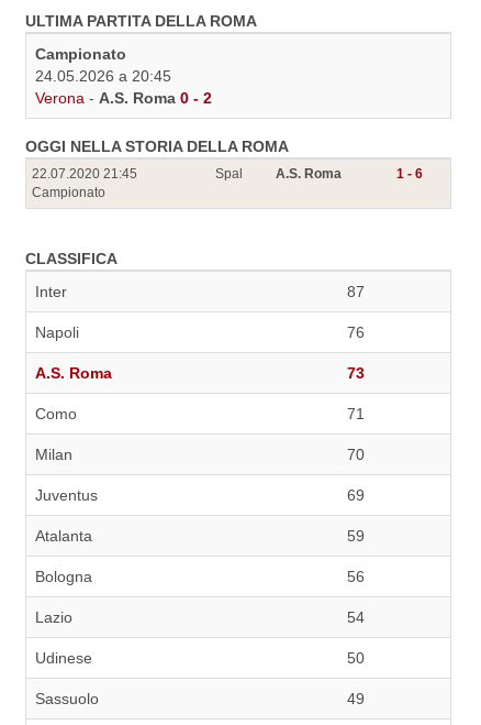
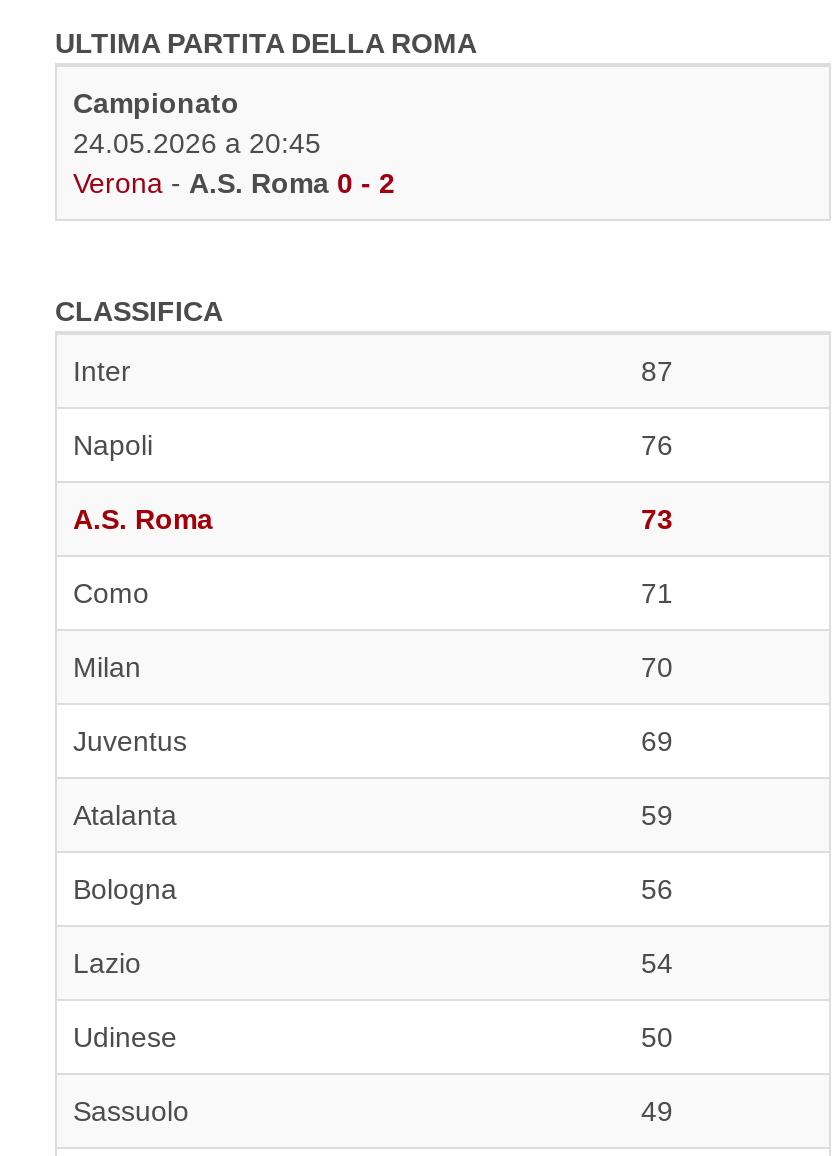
- OGGI NELLA STORIA DELLA ROMA
- 22.07.2020 21:45
- Campionato

- Spal
- A.S. Roma
- 1 - 6
